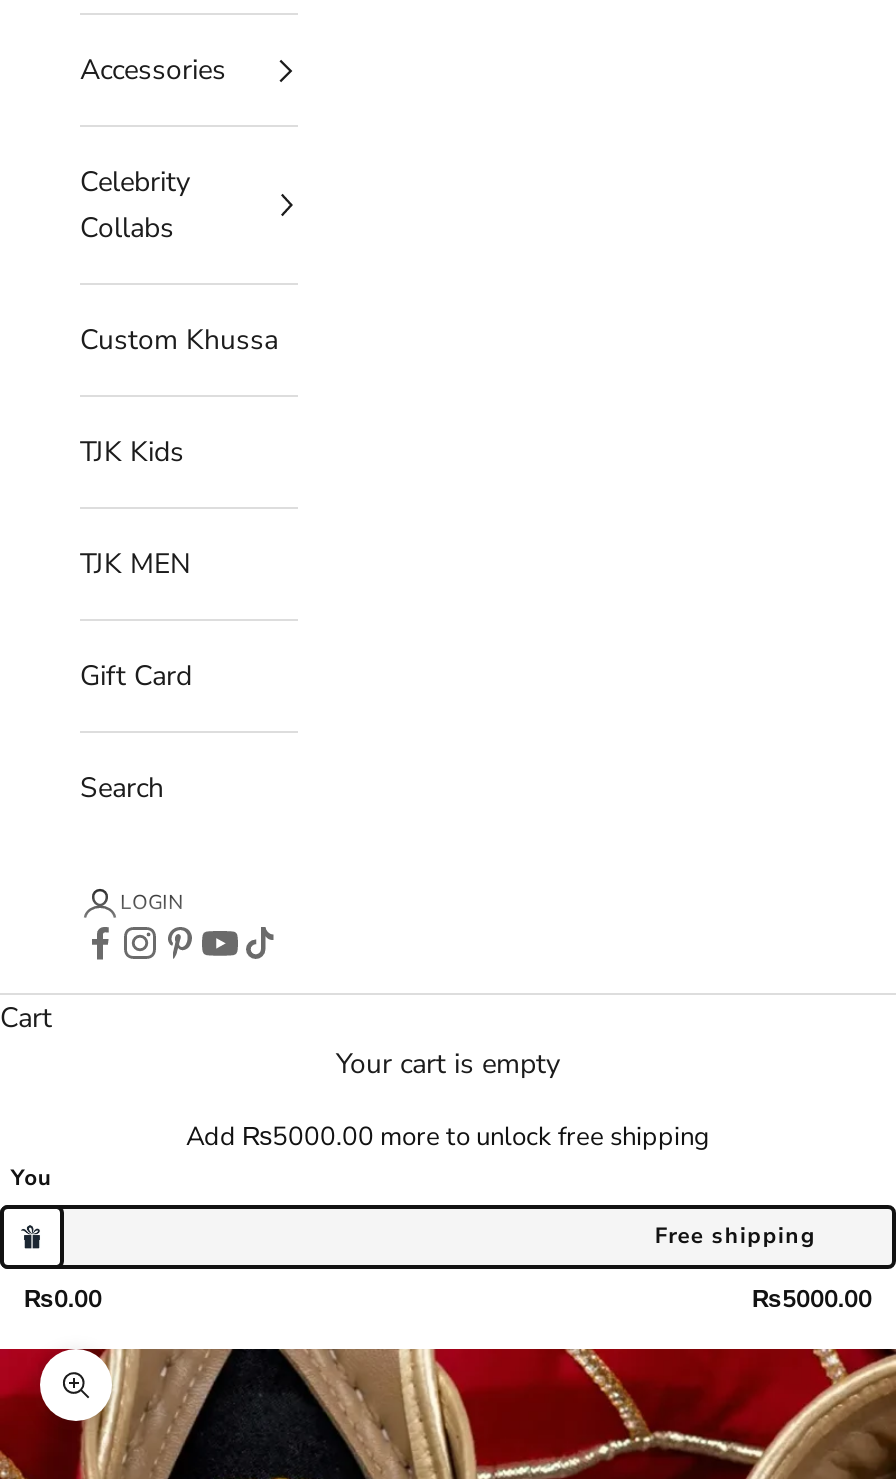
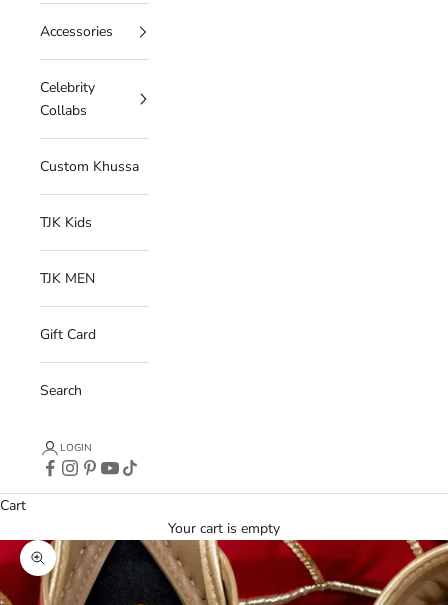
- Add ₨5000.00 more to unlock free shipping
- Free shipping

- You

- ₨0.00
- ₨5000.00
